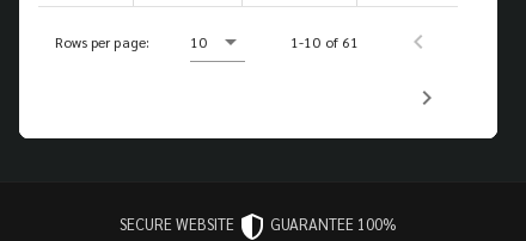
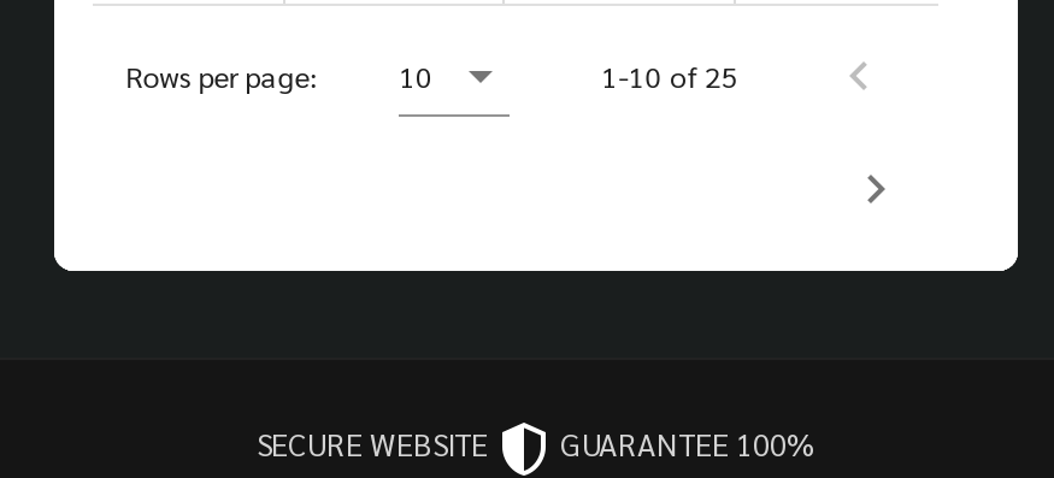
- 1-10 of 61
+ 1-10 of 25
